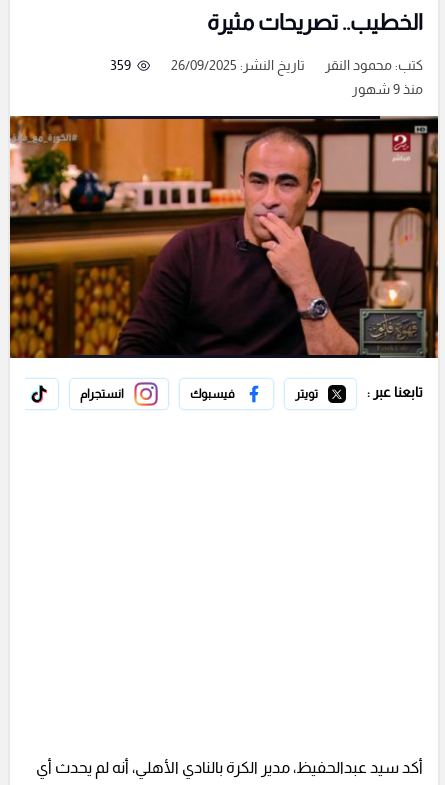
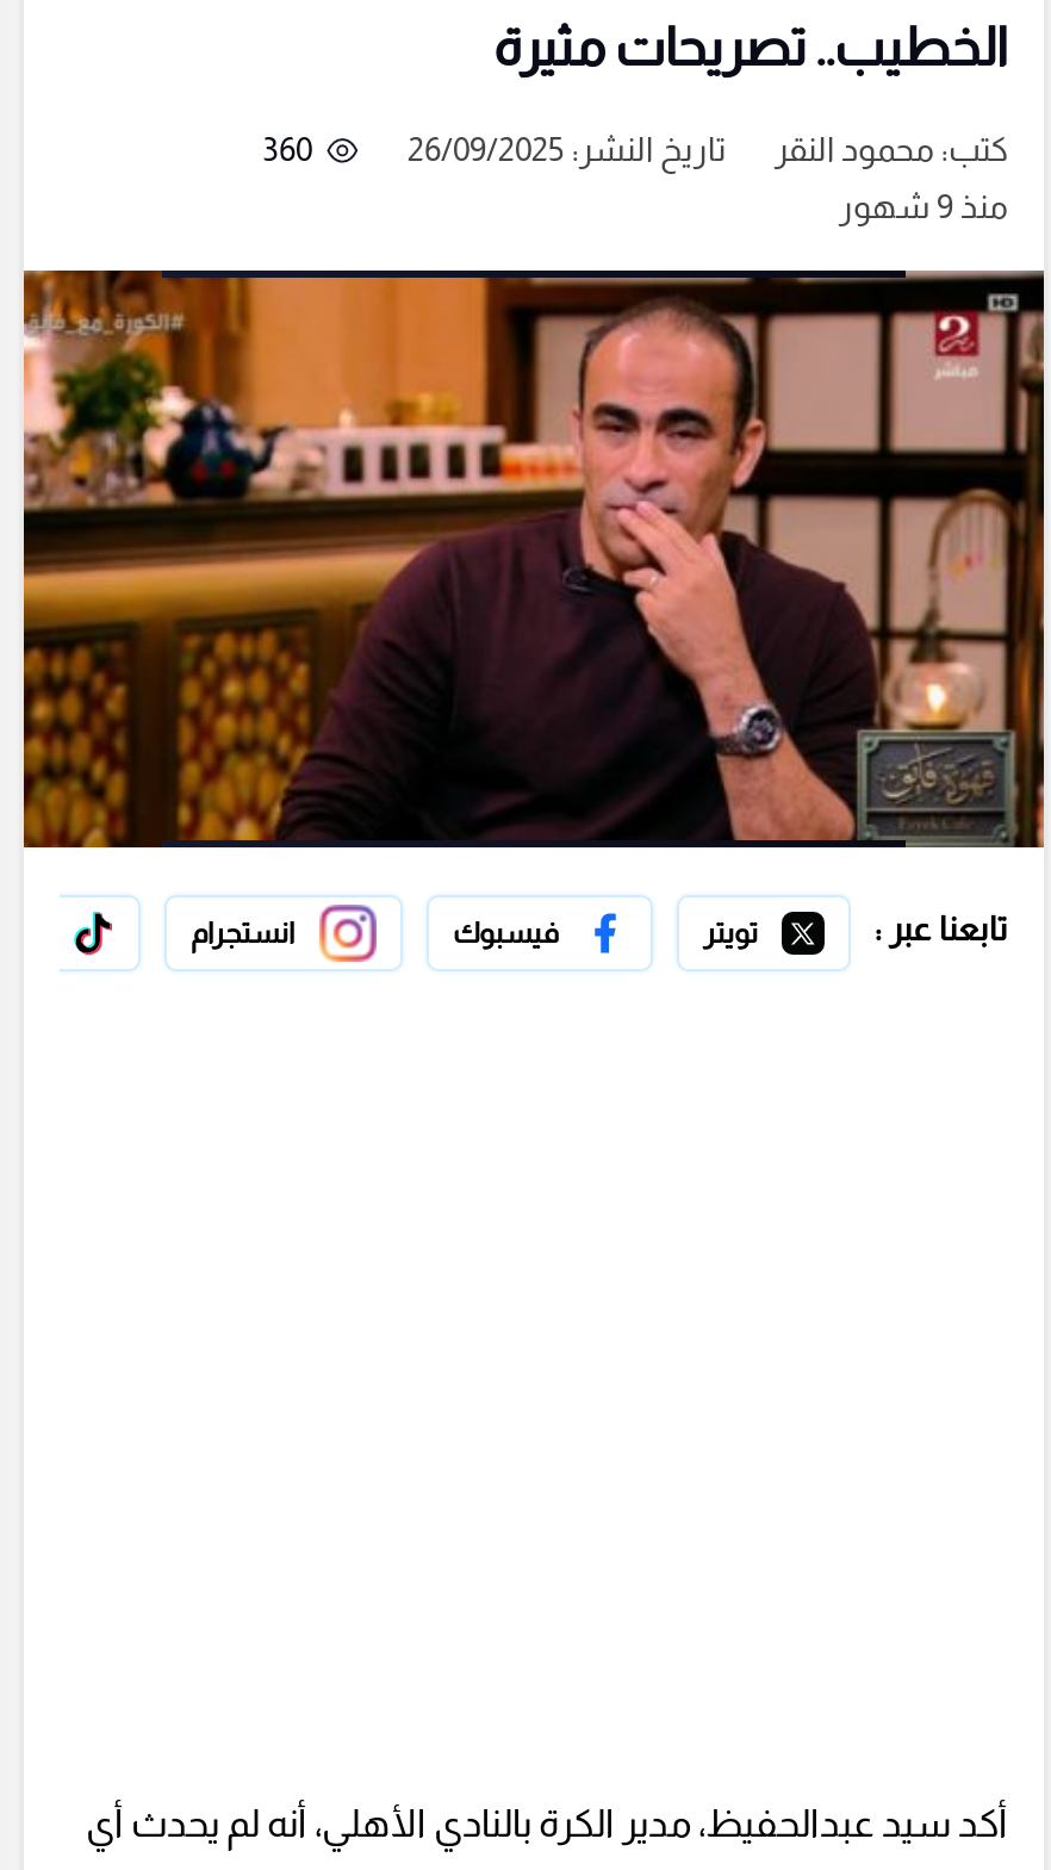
- 359
+ 360
